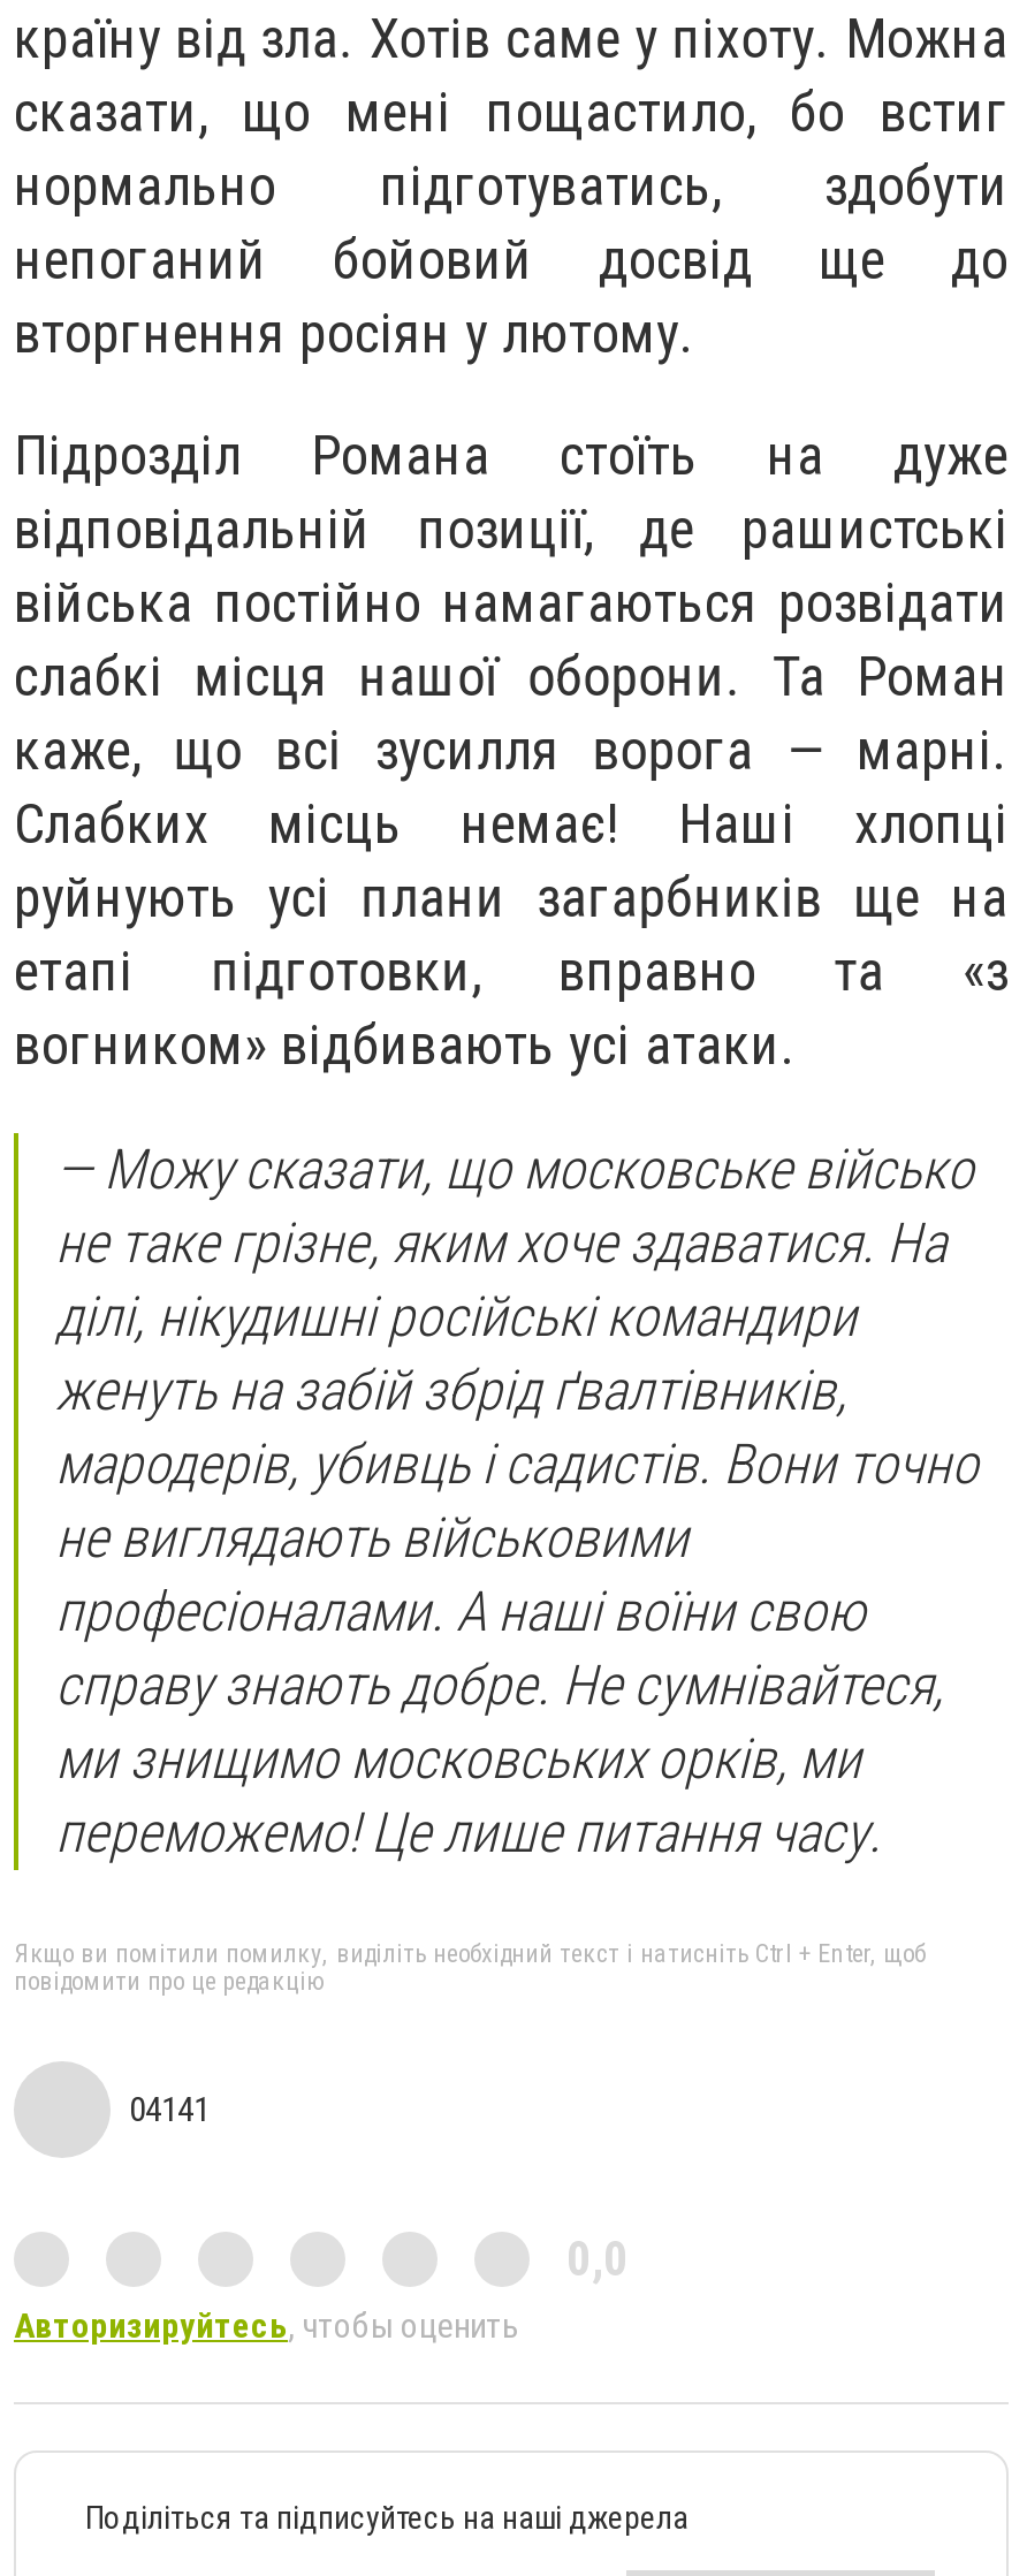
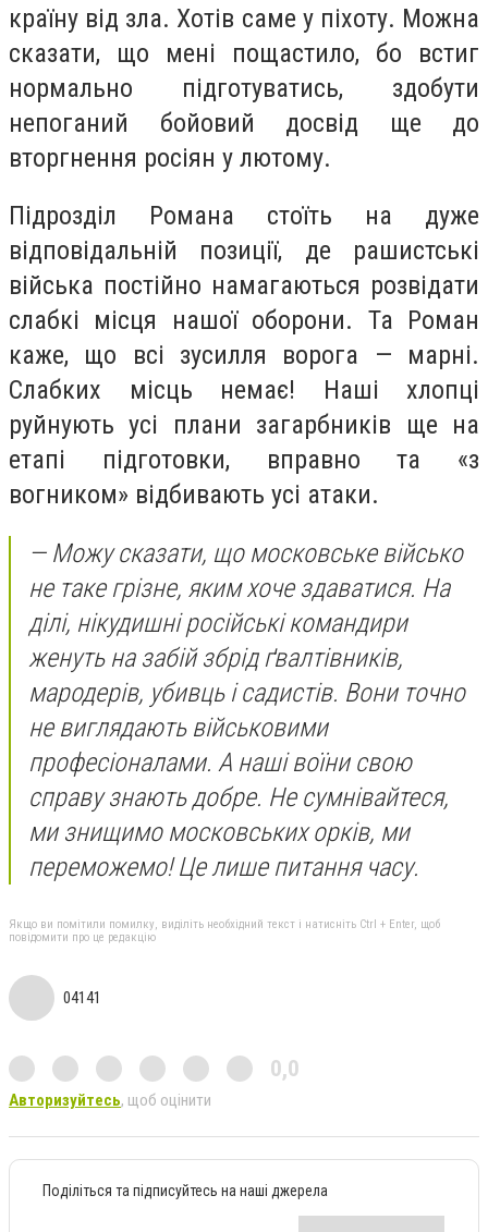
- Авторизируйтесь, чтобы оценить
+ Авторизуйтесь, щоб оцінити
